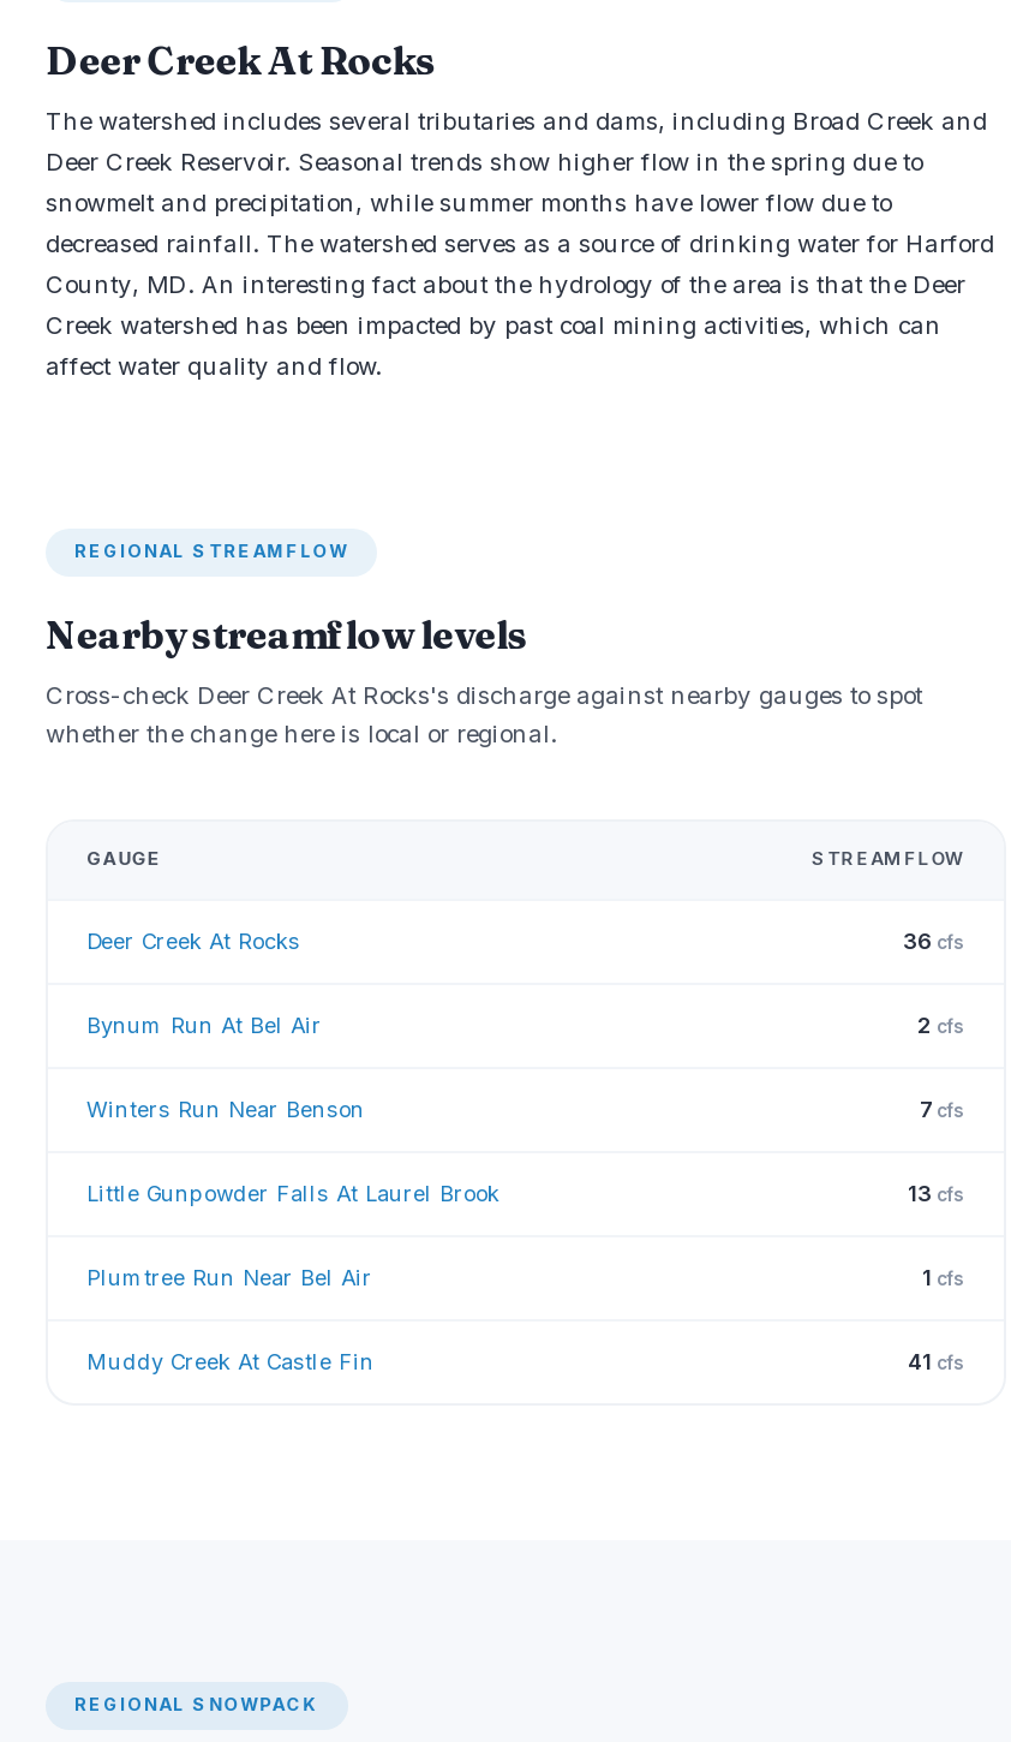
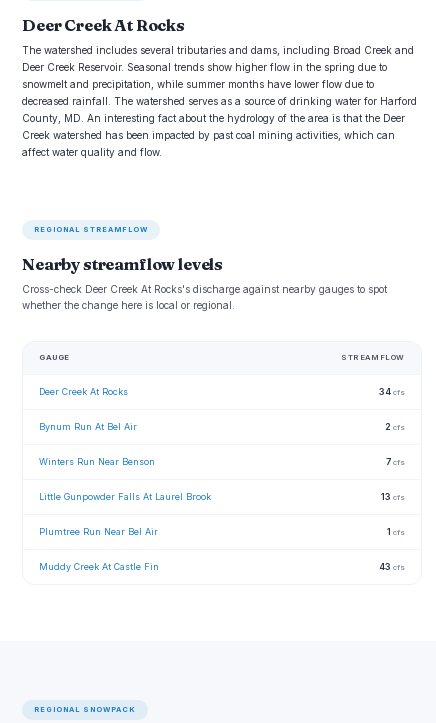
- 36 cfs
+ 34 cfs

- 41 cfs
+ 43 cfs
